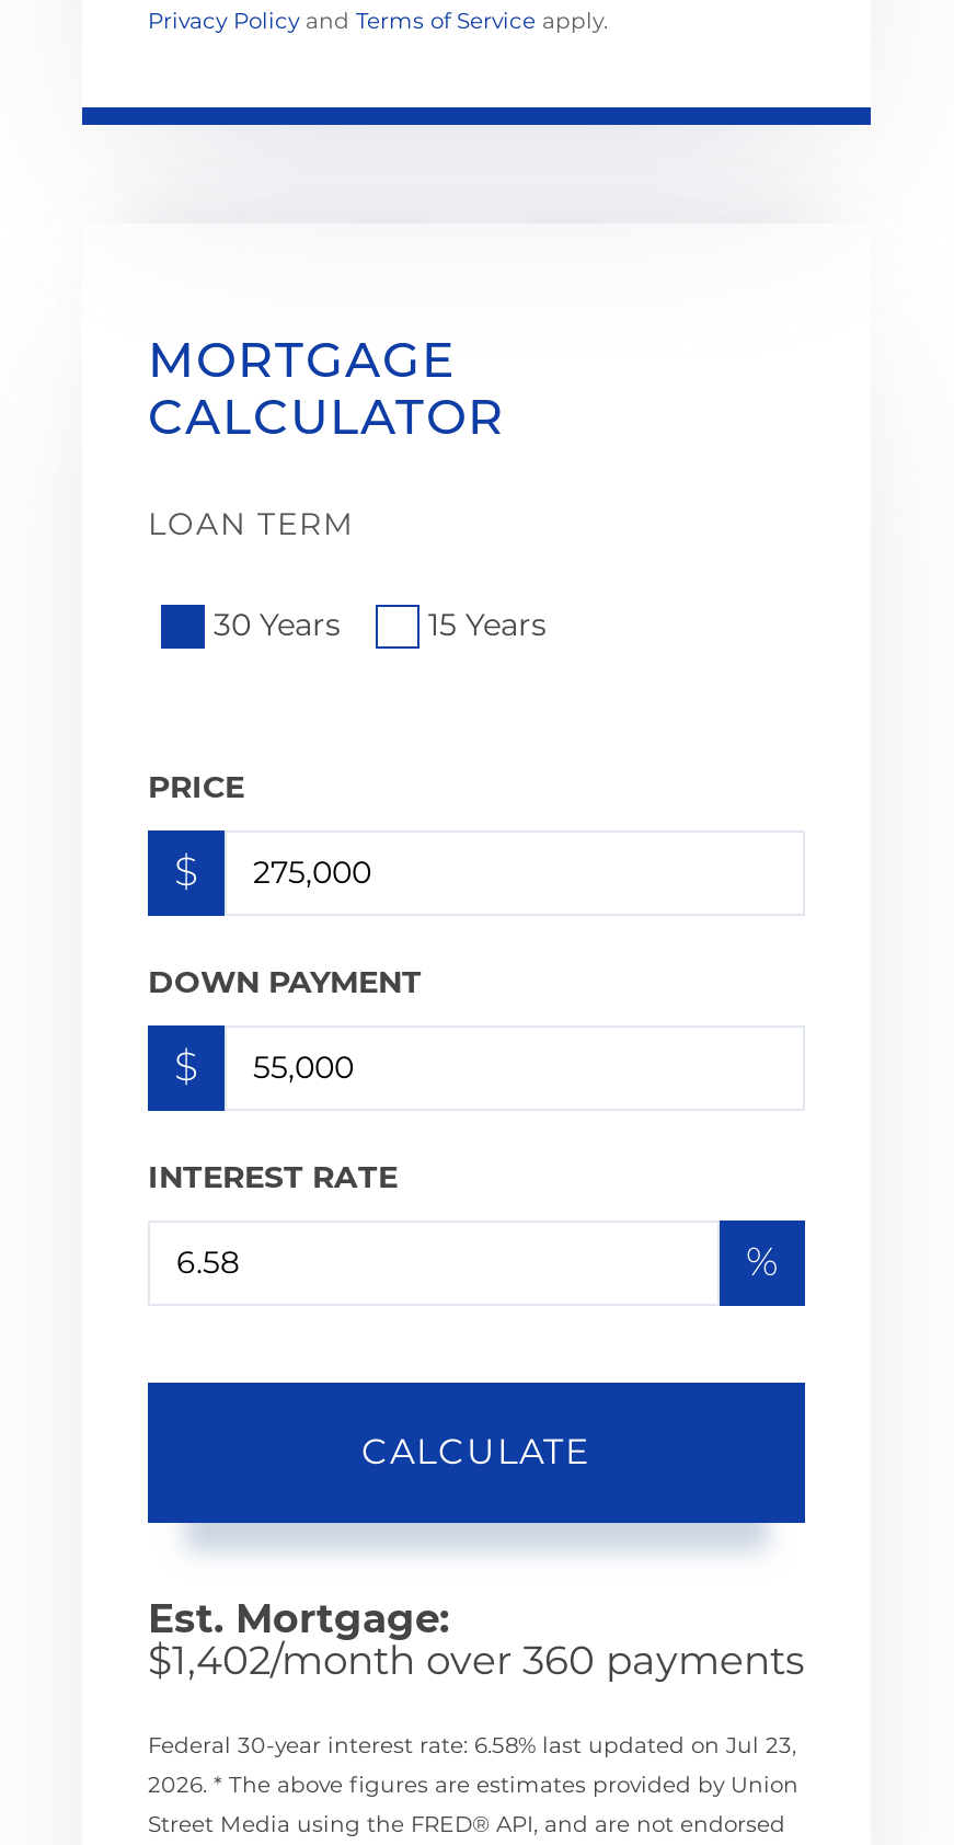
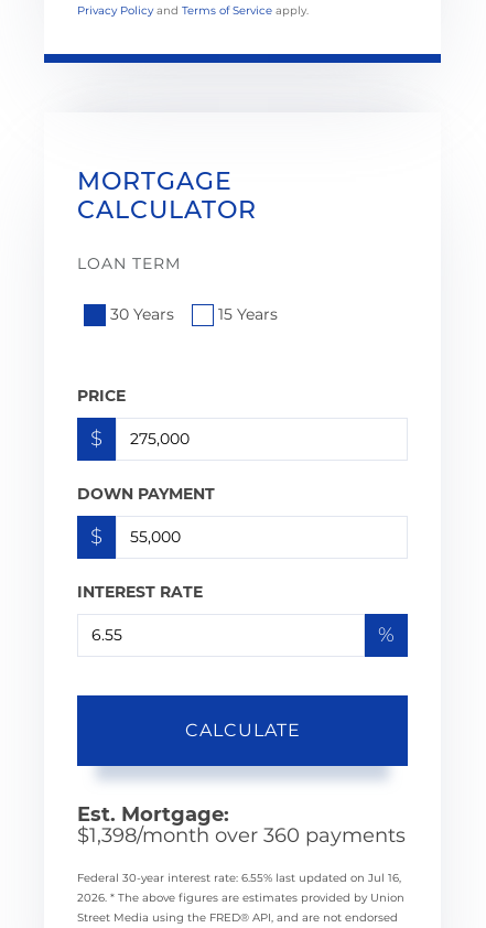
- $1,402/month over 360 payments
+ $1,398/month over 360 payments

- Federal 30-year interest rate: 6.58% last updated on Jul 23,
+ Federal 30-year interest rate: 6.55% last updated on Jul 16,
